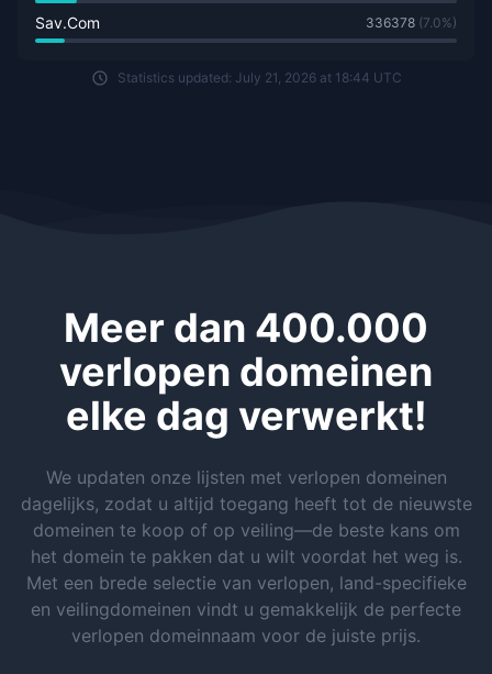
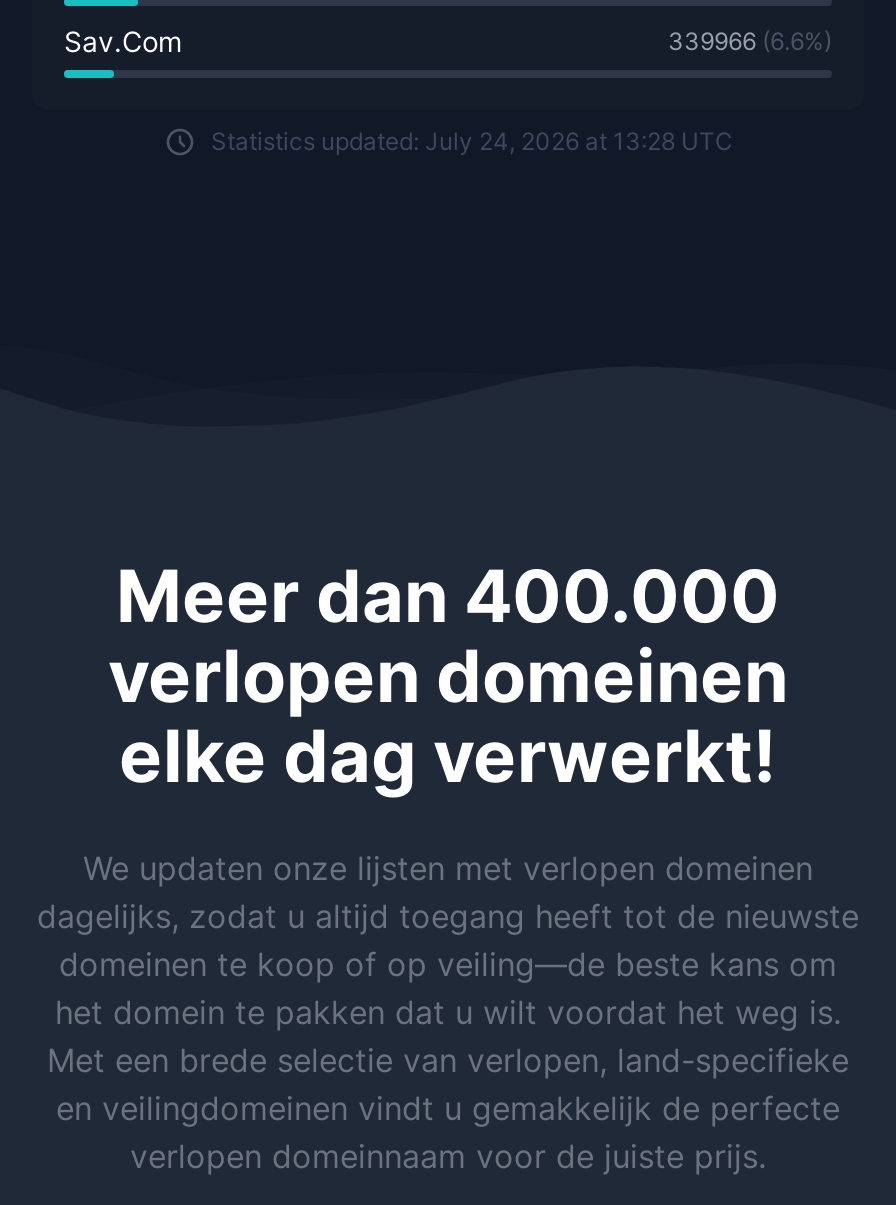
- 336378 (7.0%)
+ 339966 (6.6%)

- Statistics updated: July 21, 2026 at 18:44 UTC
+ Statistics updated: July 24, 2026 at 13:28 UTC
